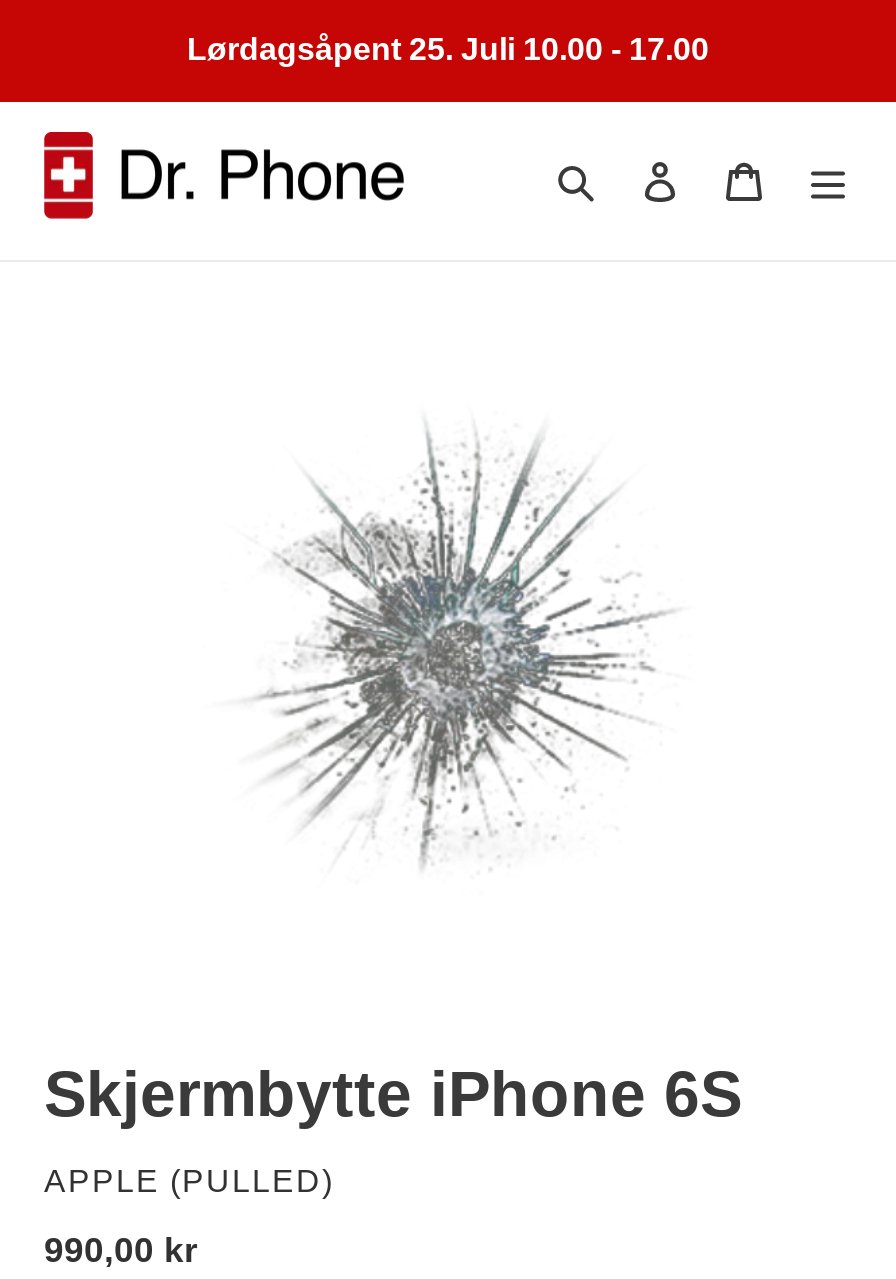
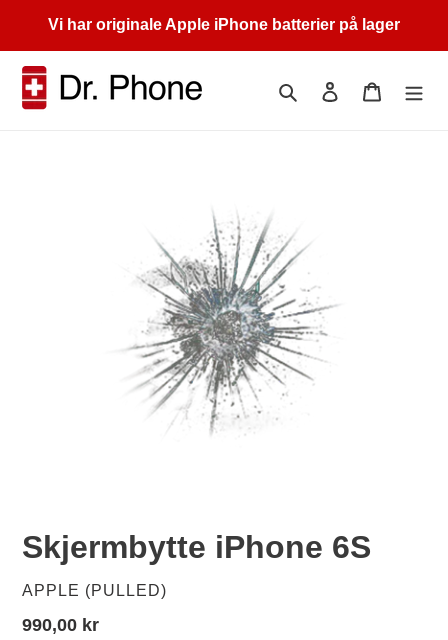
- Lørdagsåpent 25. Juli 10.00 - 17.00
+ Vi har originale Apple iPhone batterier på lager
